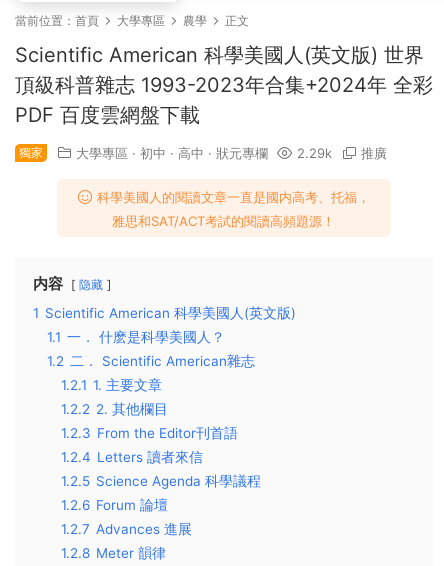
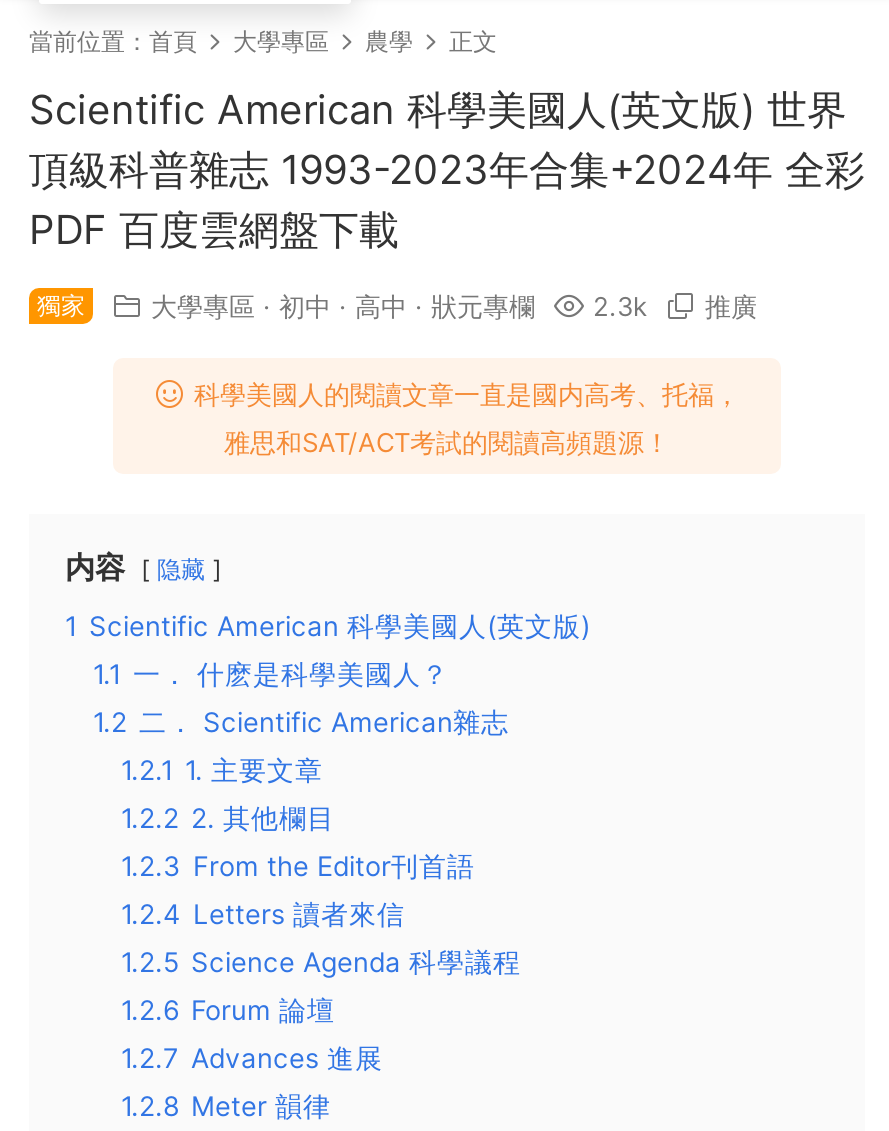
- 大學專區·初中·高中·狀元專欄 2.29k 推廣
+ 大學專區·初中·高中·狀元專欄 2.3k 推廣
